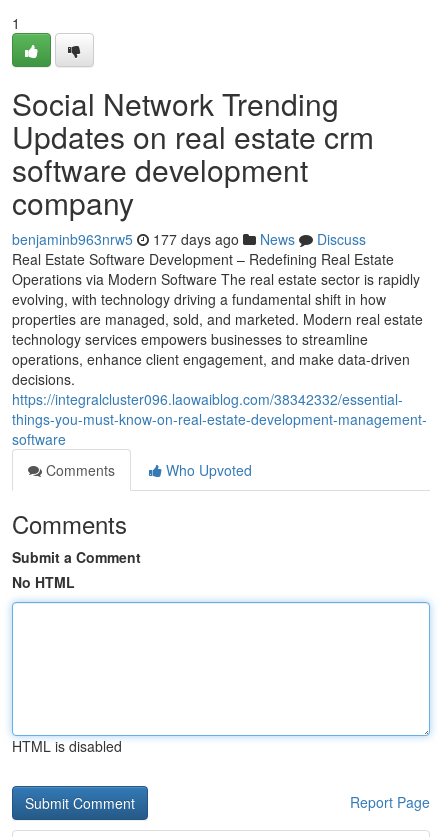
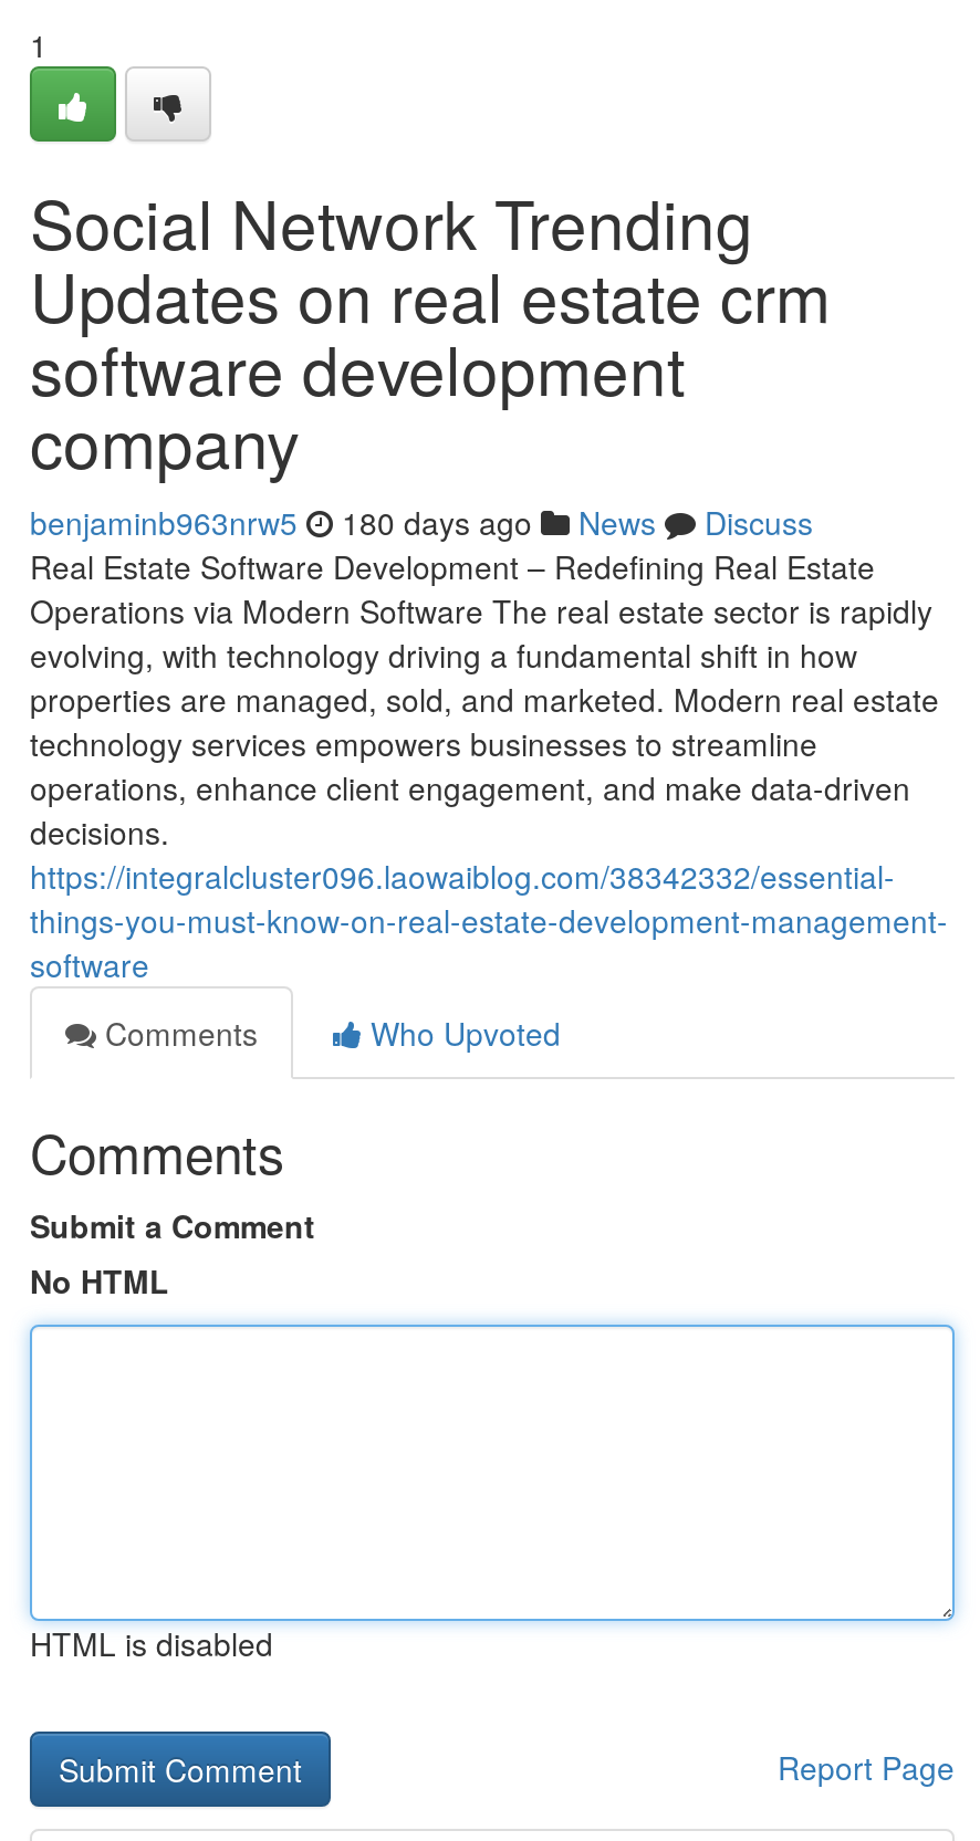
- benjaminb963nrw5 177 days ago News Discuss
+ benjaminb963nrw5 180 days ago News Discuss
